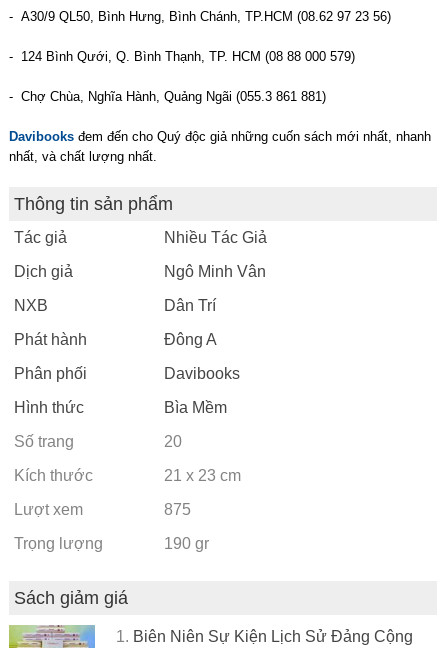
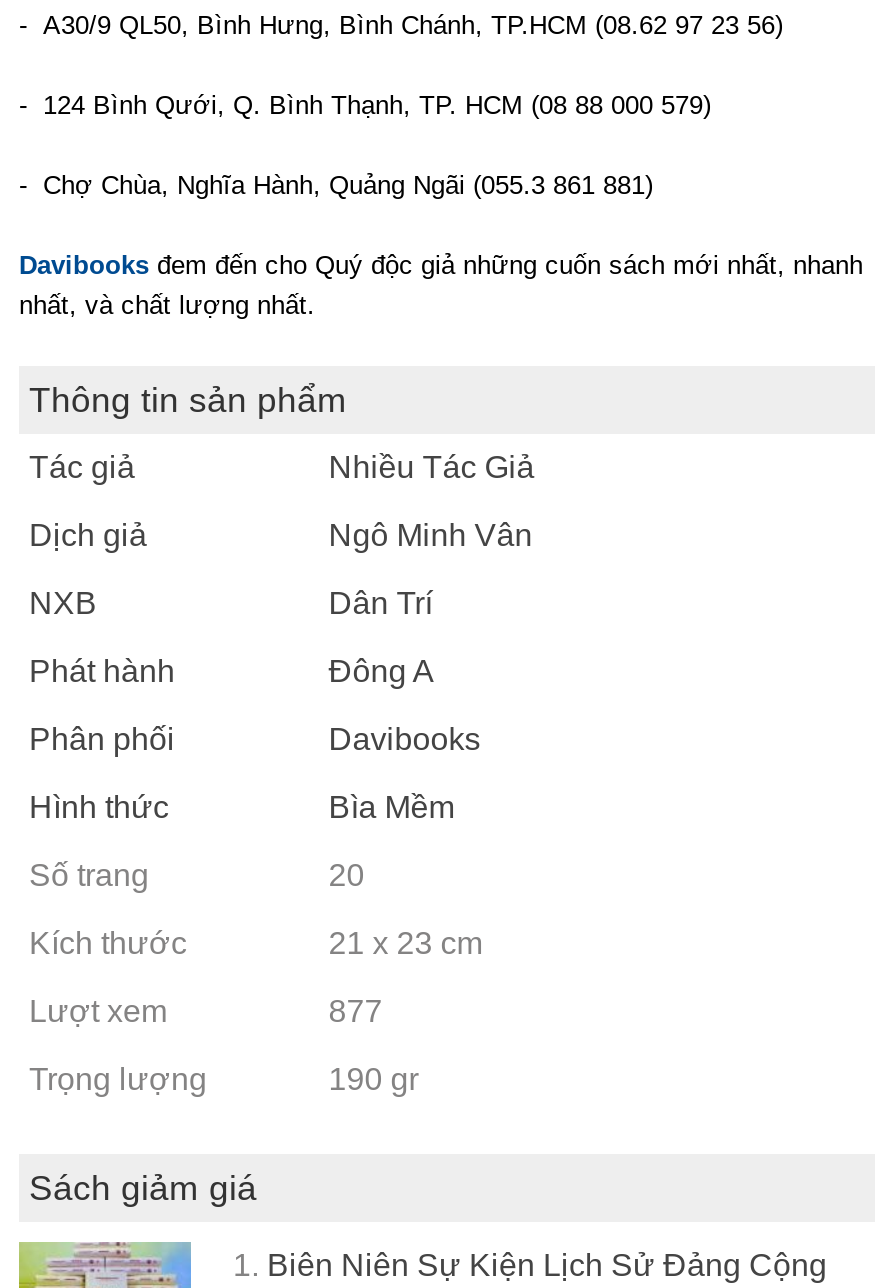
- 875
+ 877
